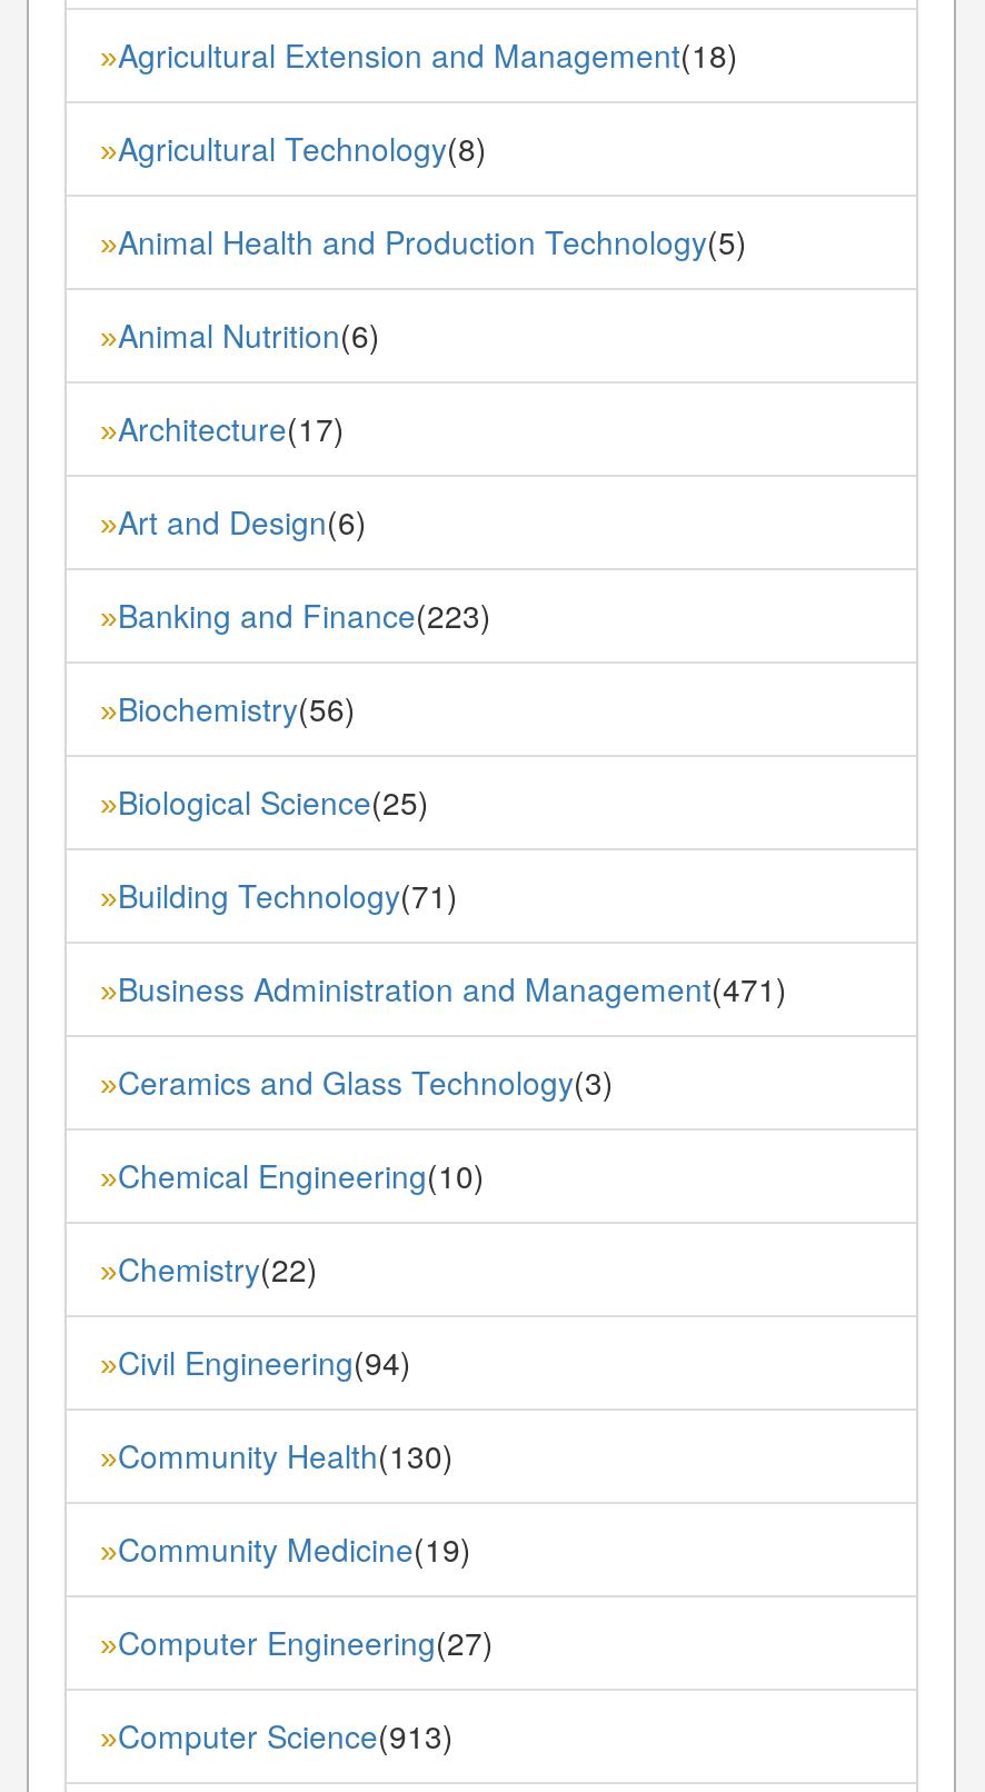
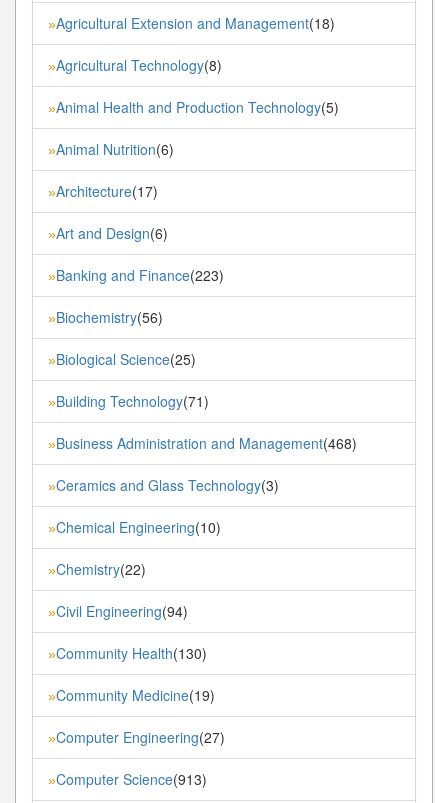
- »Business Administration and Management(471)
+ »Business Administration and Management(468)
